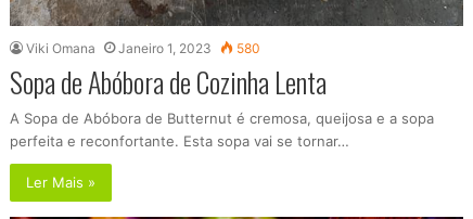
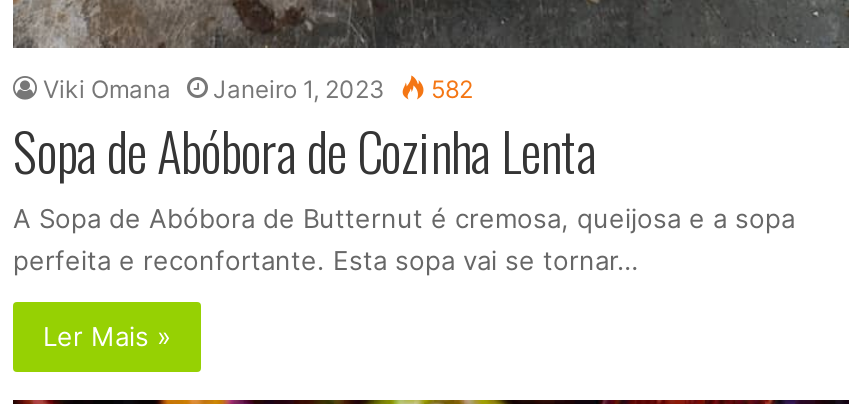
- Viki Omana Janeiro 1, 2023 580
+ Viki Omana Janeiro 1, 2023 582
